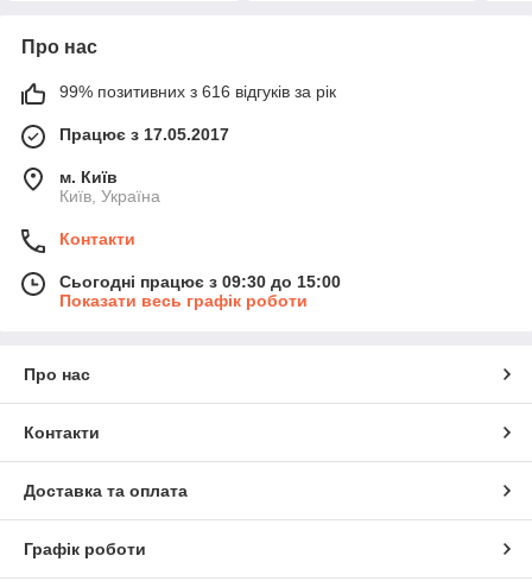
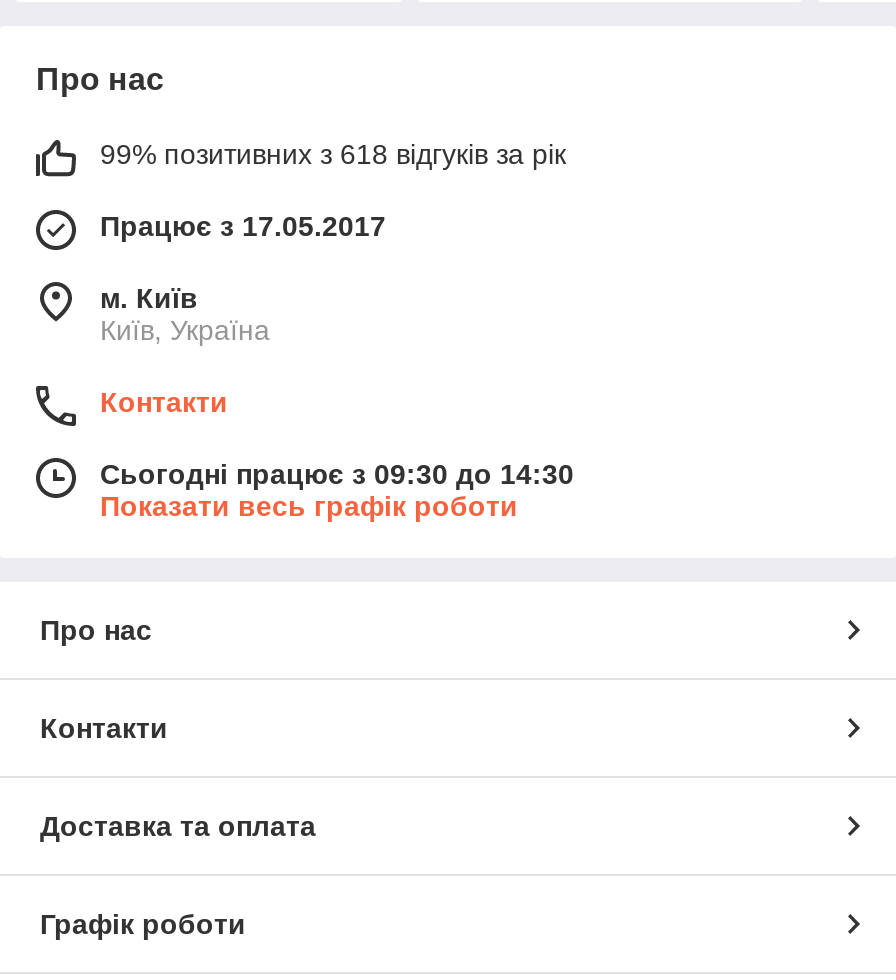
- 99% позитивних з 616 відгуків за рік
+ 99% позитивних з 618 відгуків за рік

- Сьогодні працює з 09:30 до 15:00
+ Сьогодні працює з 09:30 до 14:30
